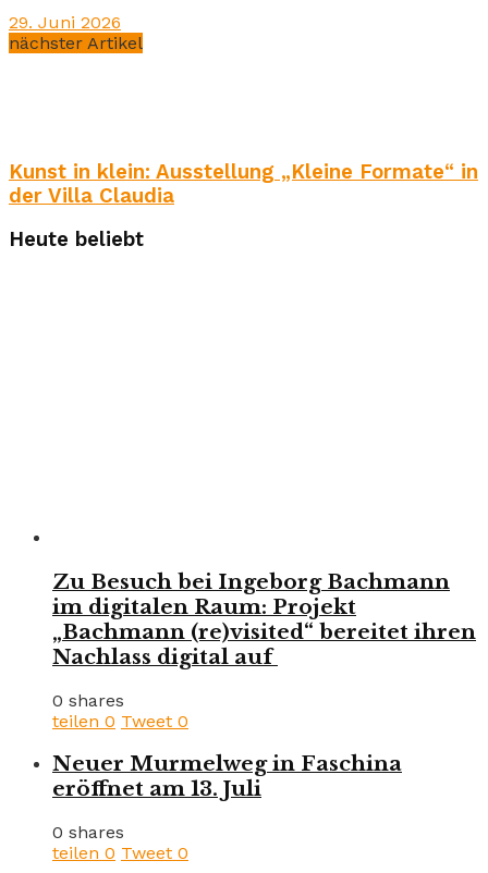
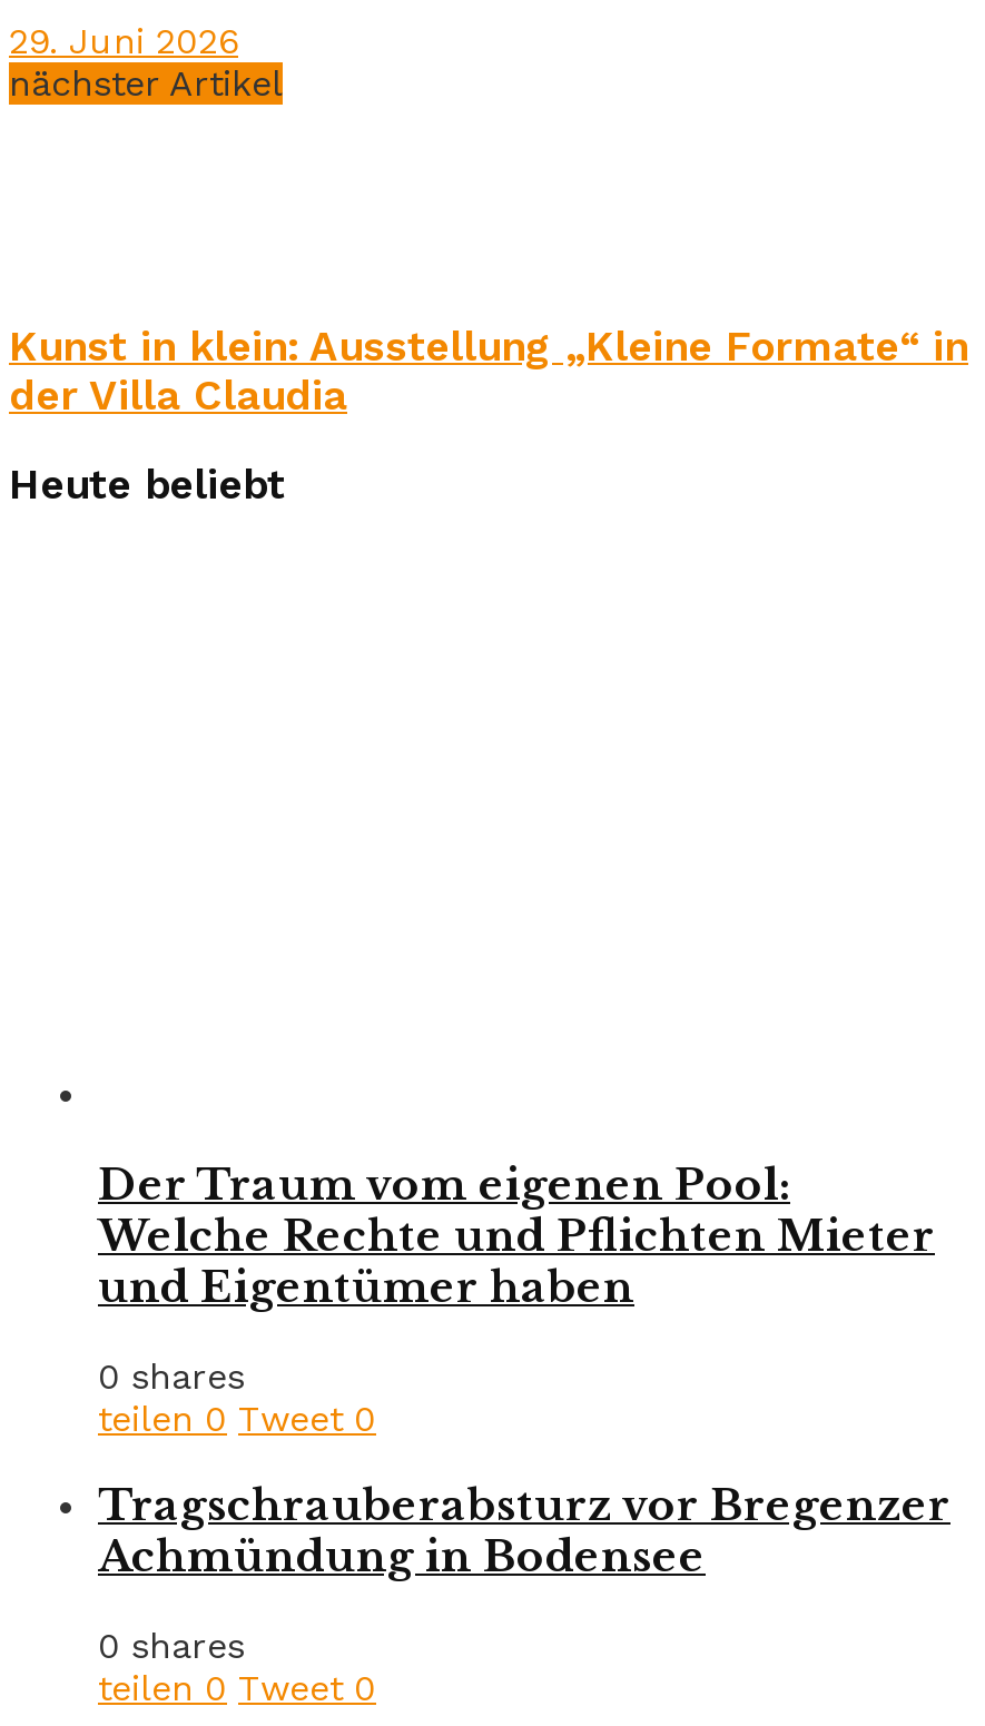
- Zu Besuch bei Ingeborg Bachmann
- im digitalen Raum: Projekt
- „Bachmann (re)visited“ bereitet ihren
- Nachlass digital auf
+ Der Traum vom eigenen Pool:
+ Welche Rechte und Pflichten Mieter
+ und Eigentümer haben

- Neuer Murmelweg in Faschina
- eröffnet am 13. Juli
+ Tragschrauberabsturz vor Bregenzer
+ Achmündung in Bodensee
